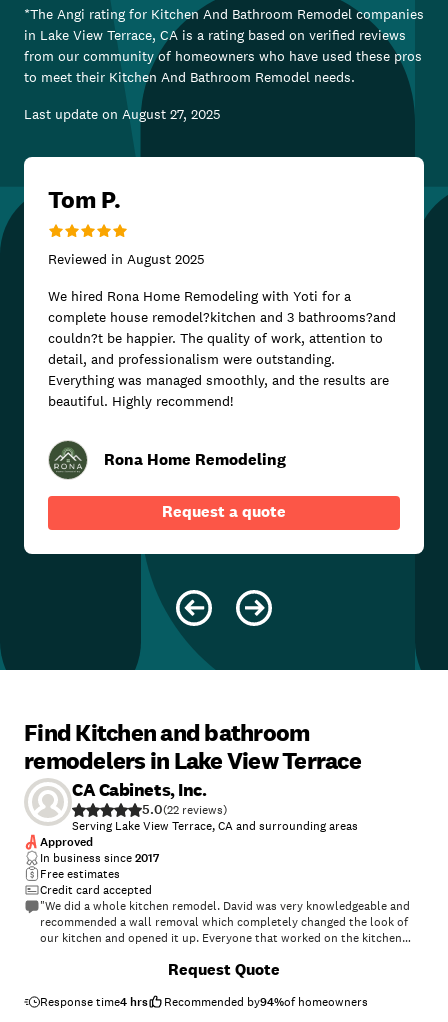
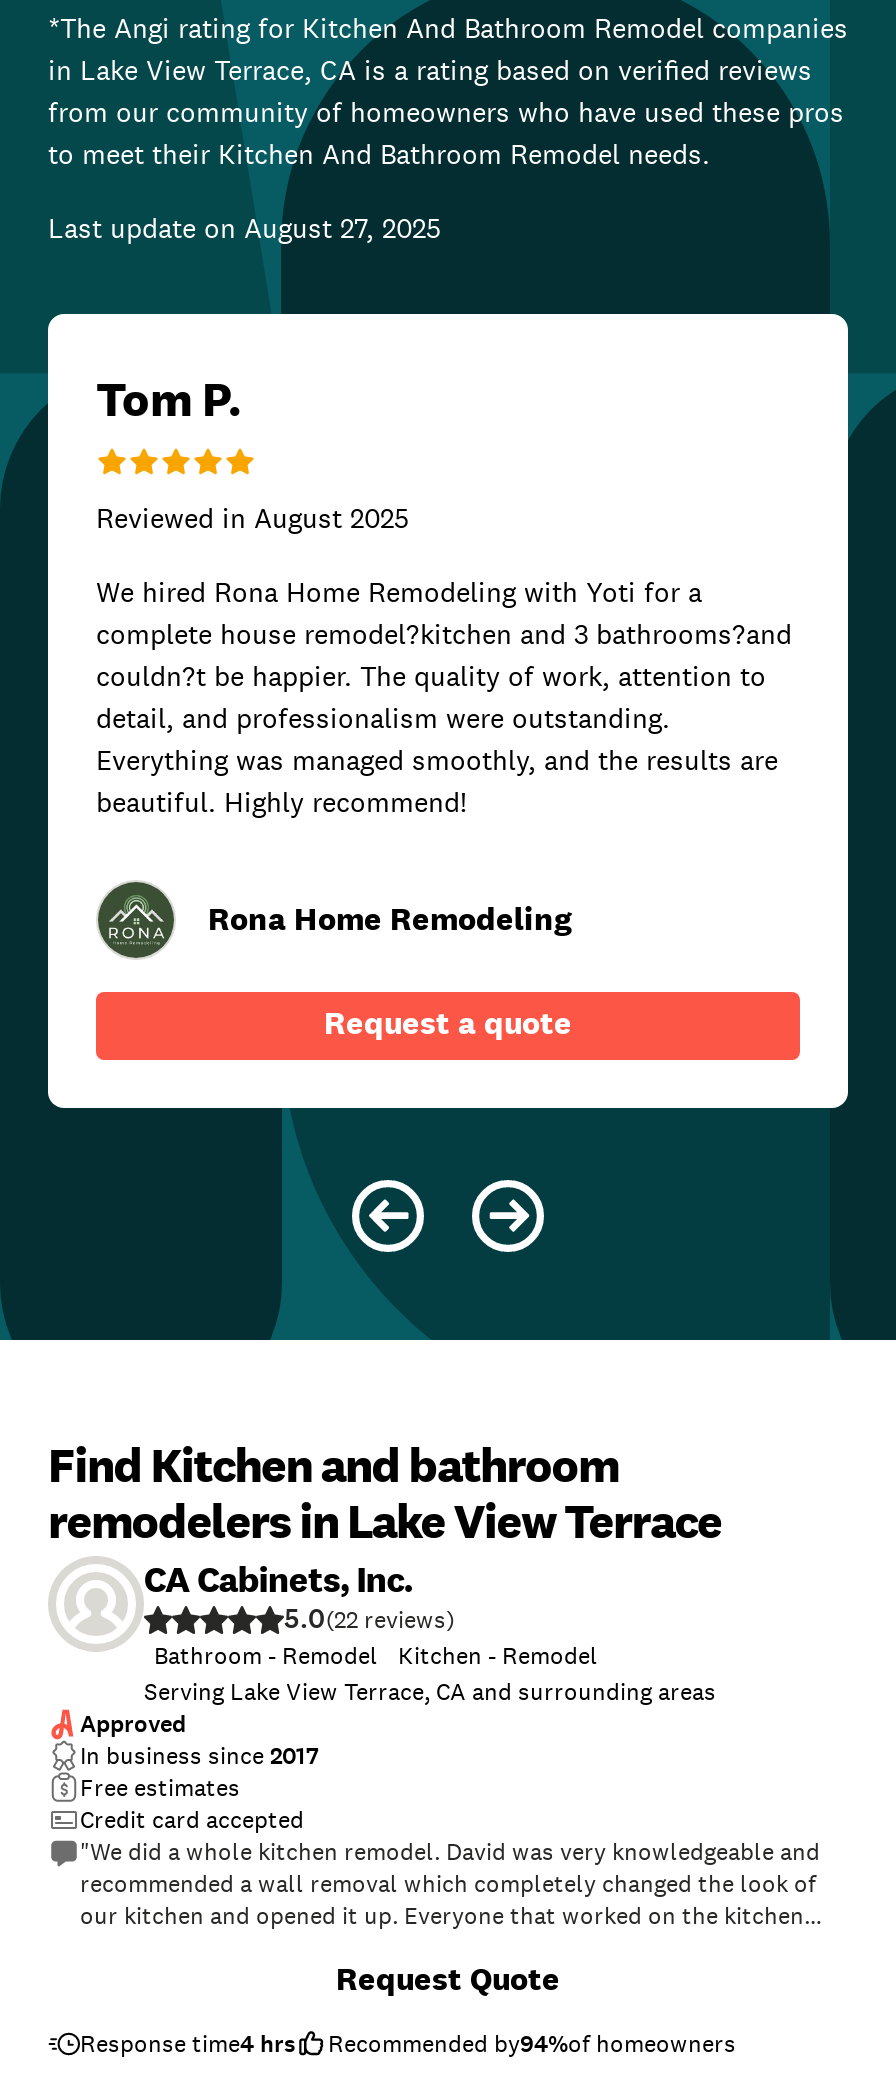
+ Bathroom - Remodel
+ Kitchen - Remodel
